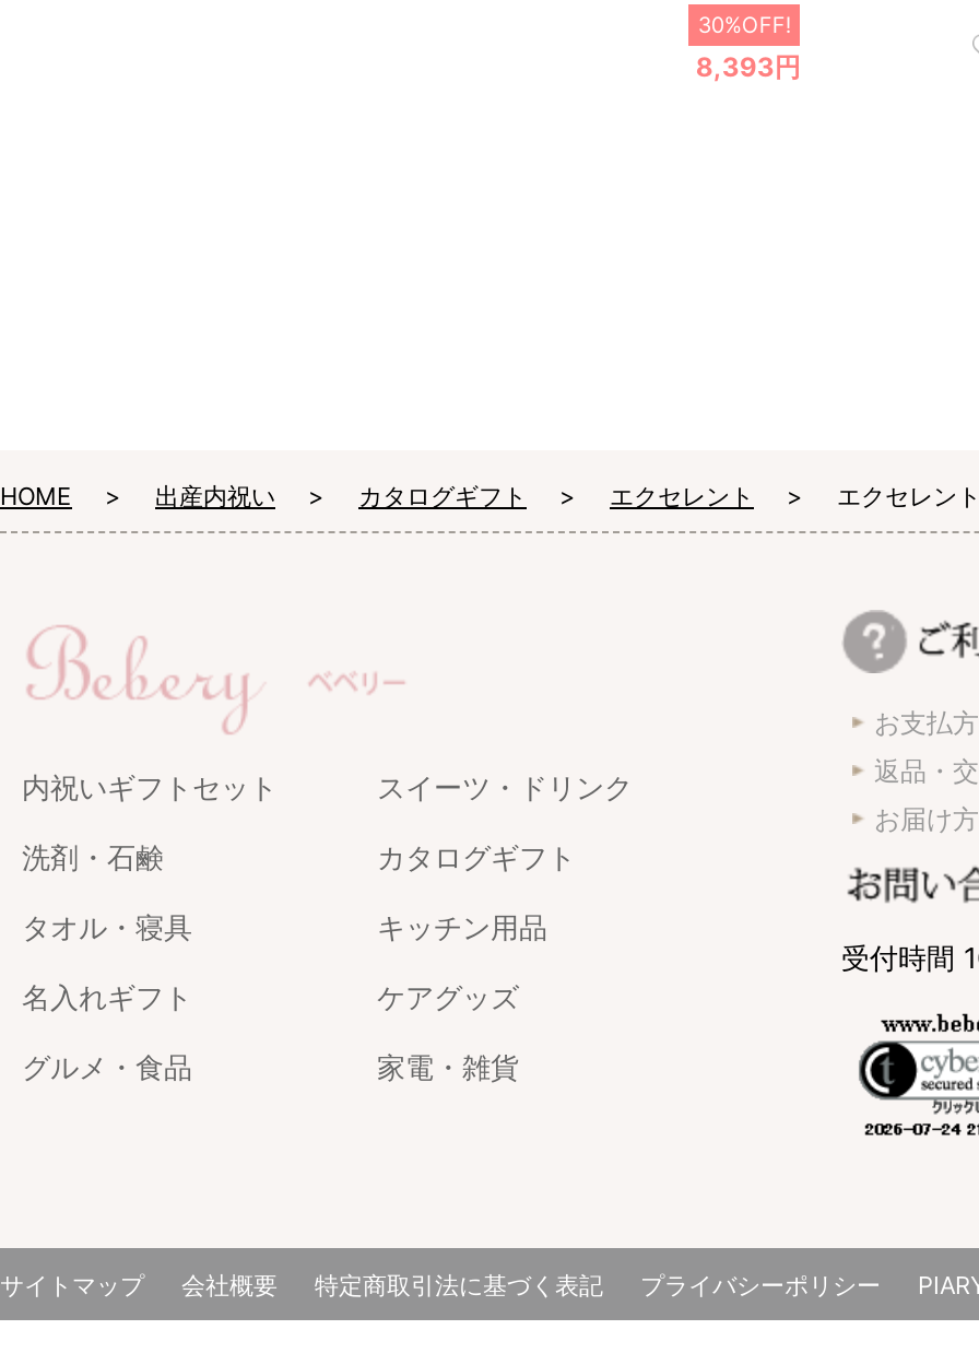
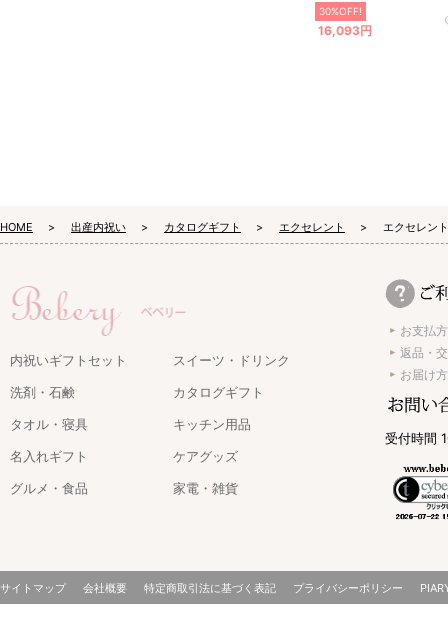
- 8,393円
+ 16,093円
